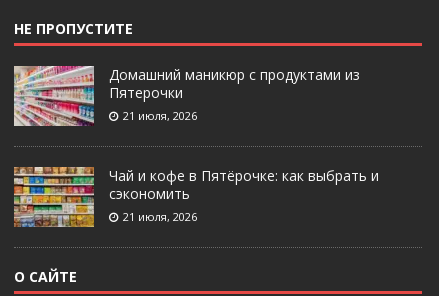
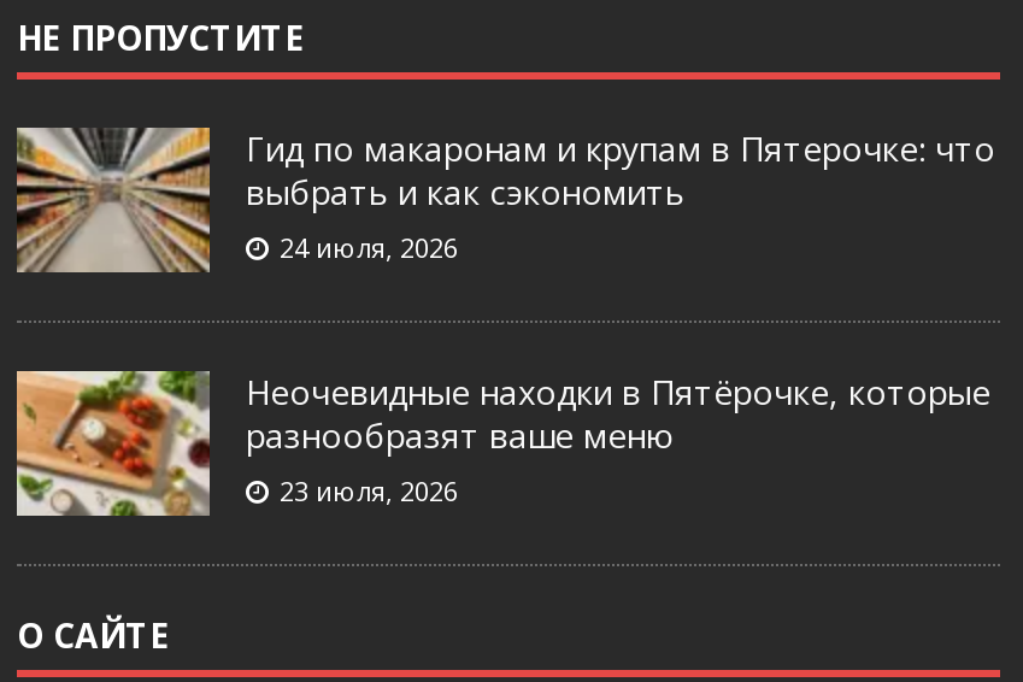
- [image]
- Домашний маникюр с продуктами из
- Пятерочки
- 21 июля, 2026
+ [image]
+ Гид по макаронам и крупам в Пятерочке: что
+ выбрать и как сэкономить
+ 24 июля, 2026

- [image]
- Чай и кофе в Пятёрочке: как выбрать и
- сэкономить
- 21 июля, 2026
+ [image]
+ Неочевидные находки в Пятёрочке, которые
+ разнообразят ваше меню
+ 23 июля, 2026
